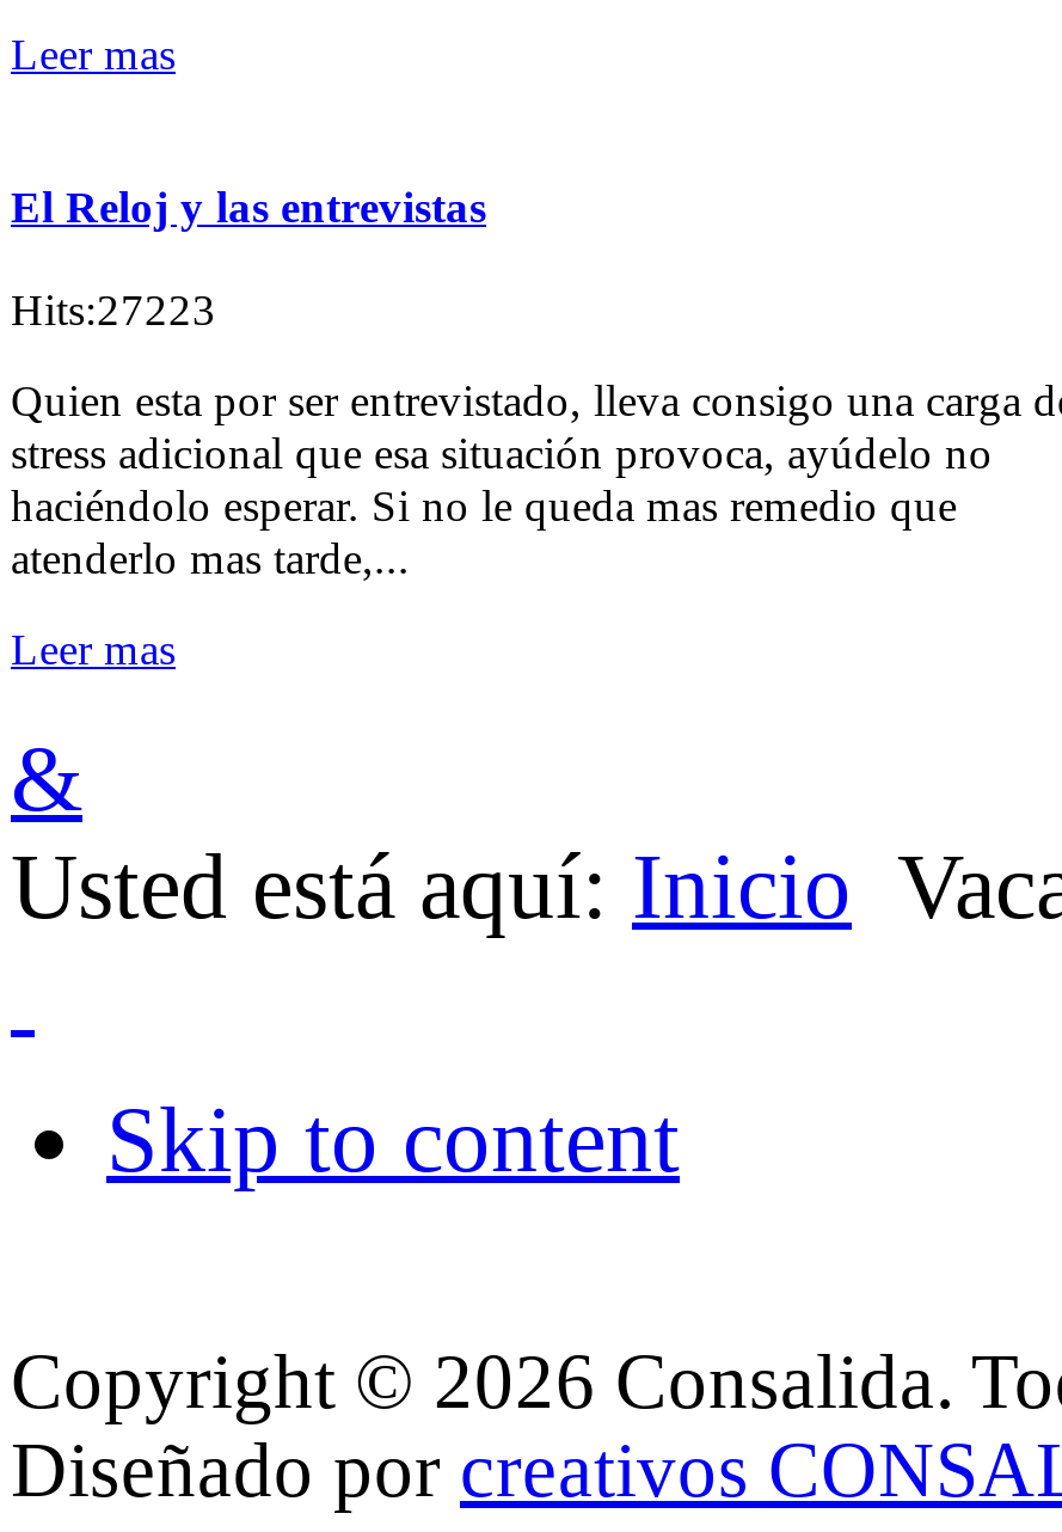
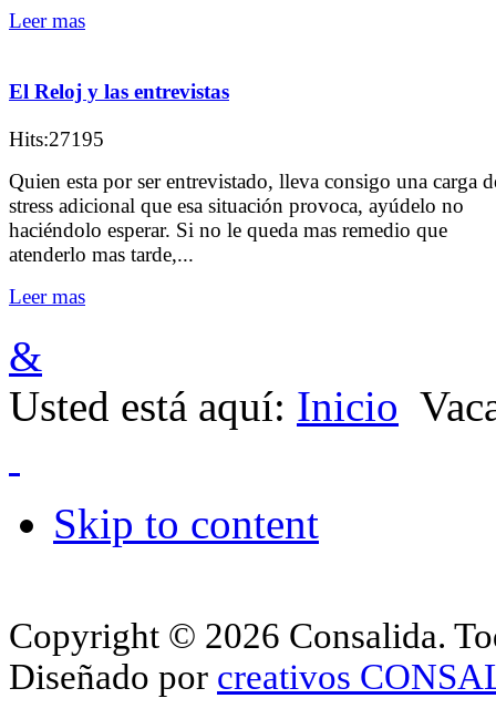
- Hits:27223
+ Hits:27195
